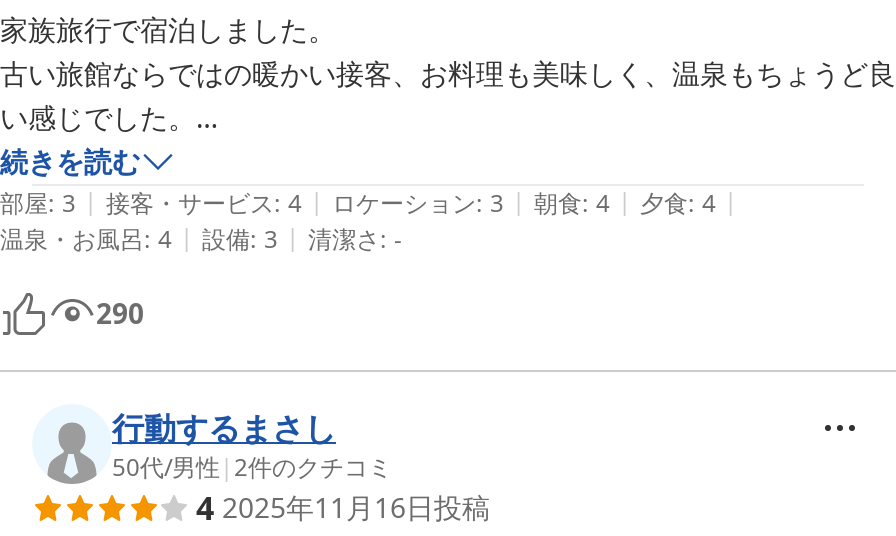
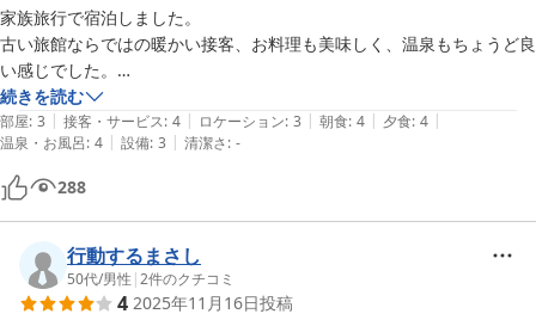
- 290
+ 288
